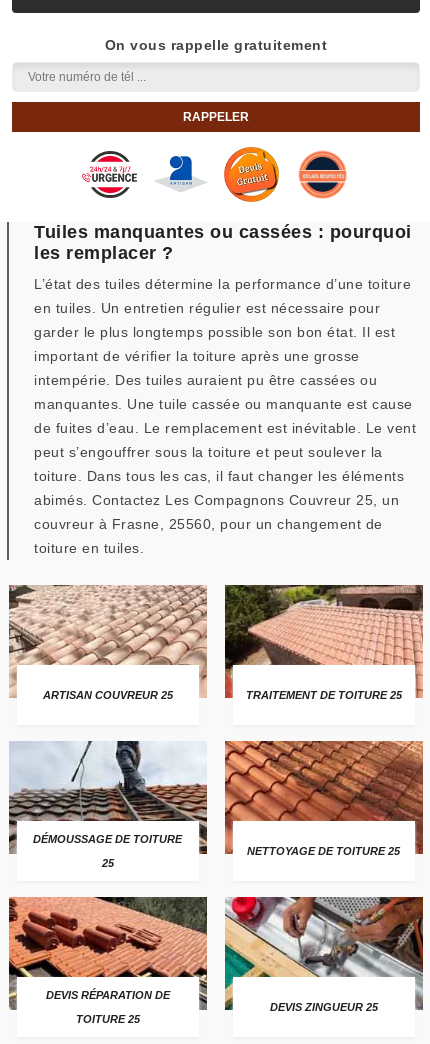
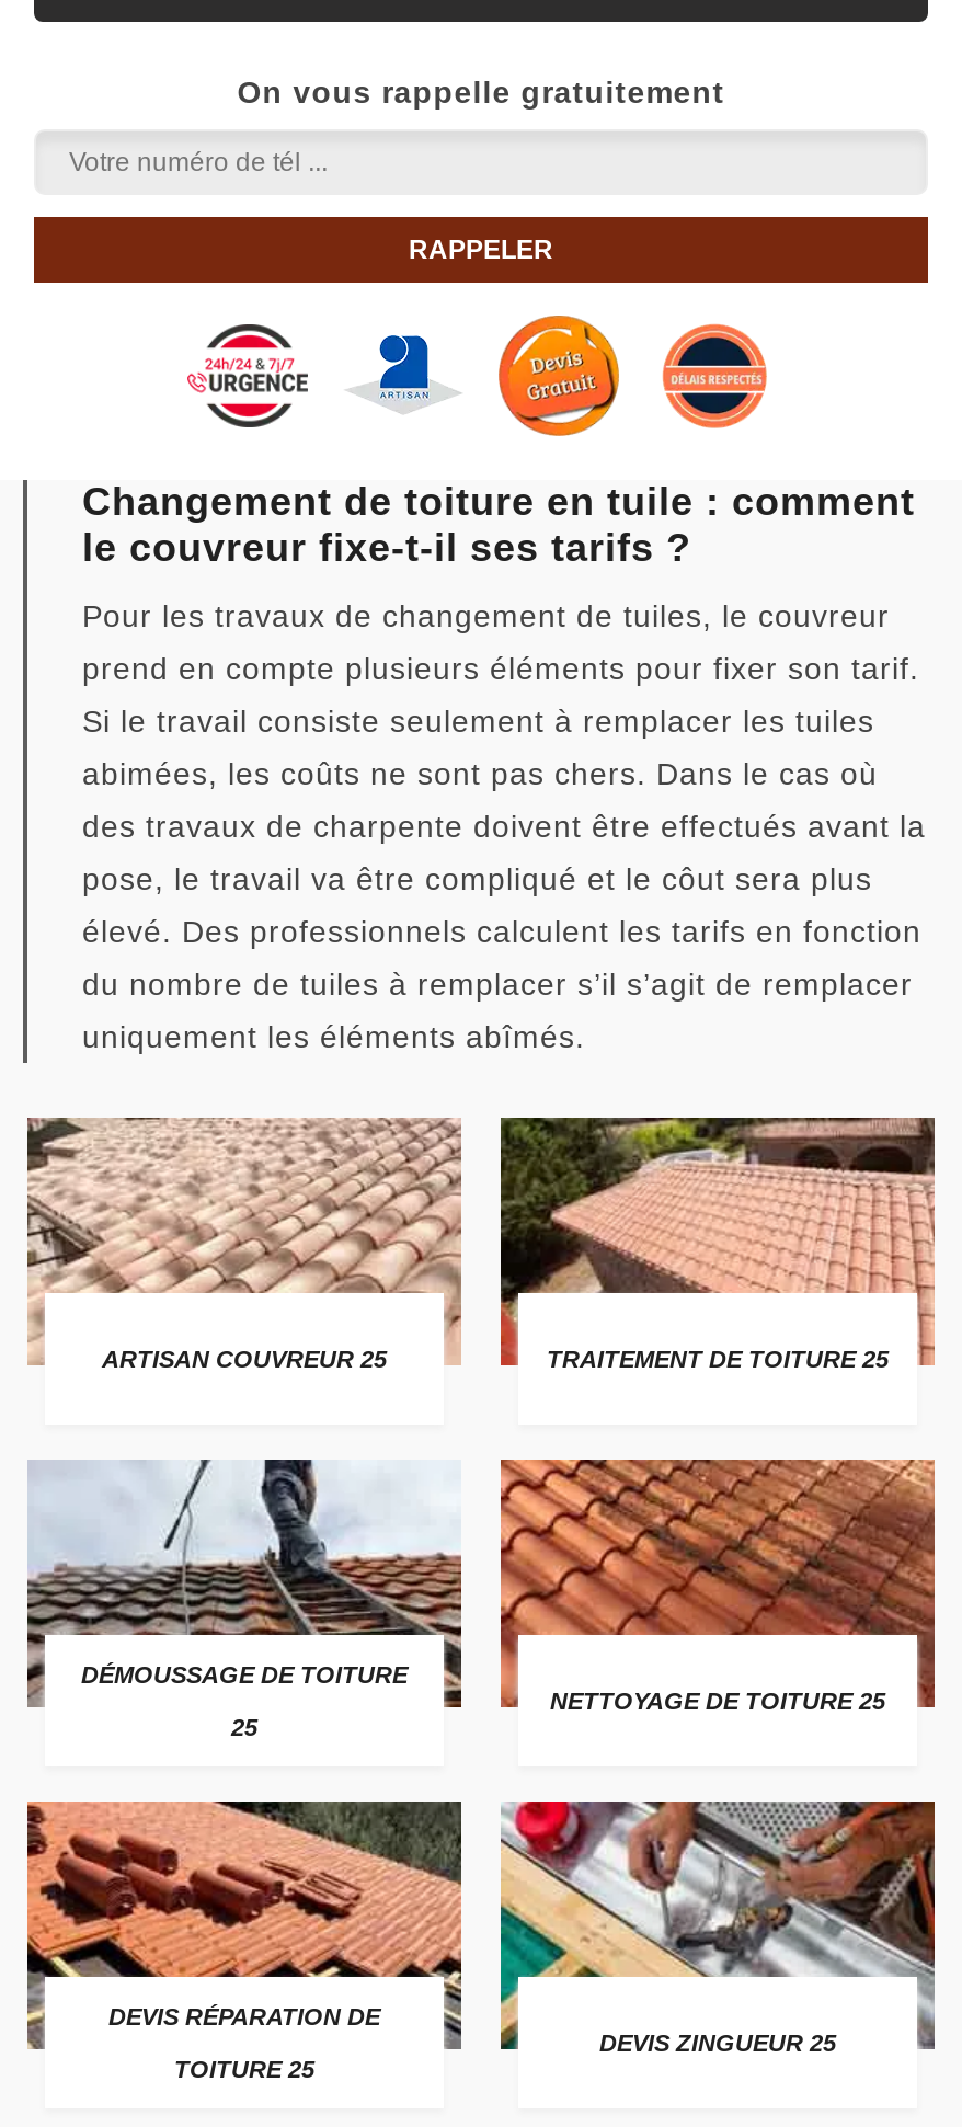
- Tuiles manquantes ou cassées : pourquoi
- les remplacer ?
- L’état des tuiles détermine la performance d’une toiture
- en tuiles. Un entretien régulier est nécessaire pour
- garder le plus longtemps possible son bon état. Il est
- important de vérifier la toiture après une grosse
- intempérie. Des tuiles auraient pu être cassées ou
- manquantes. Une tuile cassée ou manquante est cause
- de fuites d’eau. Le remplacement est inévitable. Le vent
- peut s’engouffrer sous la toiture et peut soulever la
- toiture. Dans tous les cas, il faut changer les éléments
- abimés. Contactez Les Compagnons Couvreur 25, un
- couvreur à Frasne, 25560, pour un changement de
- toiture en tuiles.
+ Changement de toiture en tuile : comment
+ le couvreur fixe-t-il ses tarifs ?
+ Pour les travaux de changement de tuiles, le couvreur
+ prend en compte plusieurs éléments pour fixer son tarif.
+ Si le travail consiste seulement à remplacer les tuiles
+ abimées, les coûts ne sont pas chers. Dans le cas où
+ des travaux de charpente doivent être effectués avant la
+ pose, le travail va être compliqué et le côut sera plus
+ élevé. Des professionnels calculent les tarifs en fonction
+ du nombre de tuiles à remplacer s’il s’agit de remplacer
+ uniquement les éléments abîmés.
